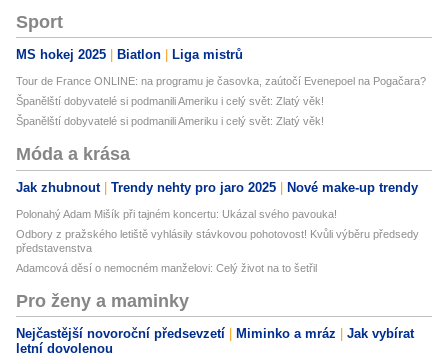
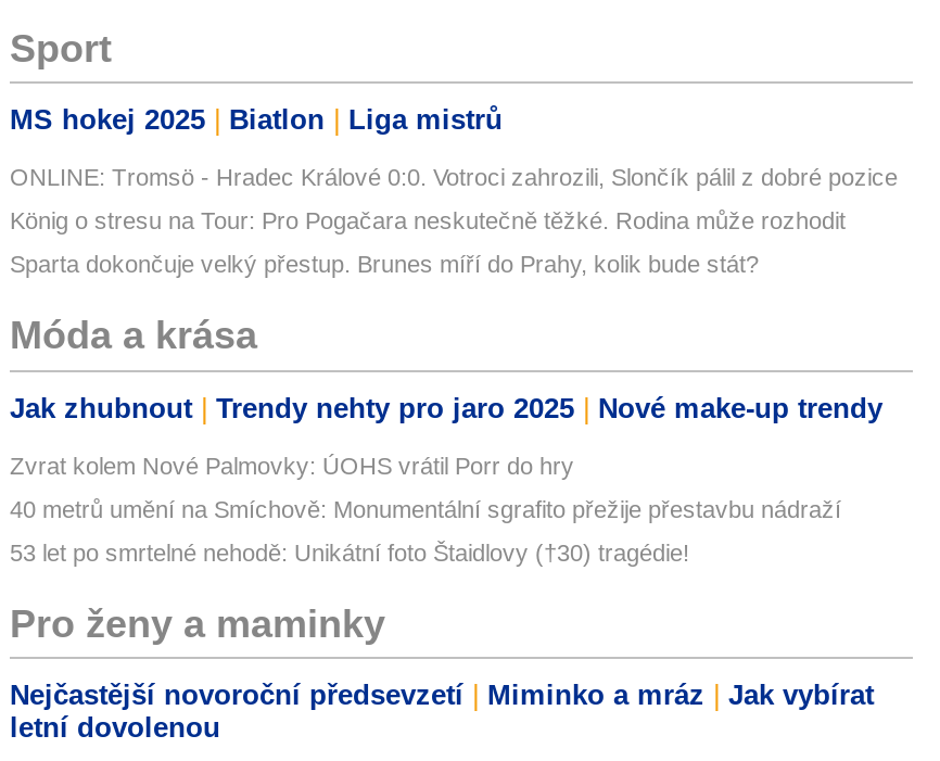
- Tour de France ONLINE: na programu je časovka, zaútočí Evenepoel na Pogačara?
+ ONLINE: Tromsö - Hradec Králové 0:0. Votroci zahrozili, Slončík pálil z dobré pozice

- Španělští dobyvatelé si podmanili Ameriku i celý svět: Zlatý věk!
+ König o stresu na Tour: Pro Pogačara neskutečně těžké. Rodina může rozhodit

- Španělští dobyvatelé si podmanili Ameriku i celý svět: Zlatý věk!
+ Sparta dokončuje velký přestup. Brunes míří do Prahy, kolik bude stát?

- Polonahý Adam Mišík při tajném koncertu: Ukázal svého pavouka!
+ Zvrat kolem Nové Palmovky: ÚOHS vrátil Porr do hry

- Odbory z pražského letiště vyhlásily stávkovou pohotovost! Kvůli výběru předsedy
- představenstva
+ 40 metrů umění na Smíchově: Monumentální sgrafito přežije přestavbu nádraží

- Adamcová děsí o nemocném manželovi: Celý život na to šetřil
+ 53 let po smrtelné nehodě: Unikátní foto Štaidlovy (†30) tragédie!
